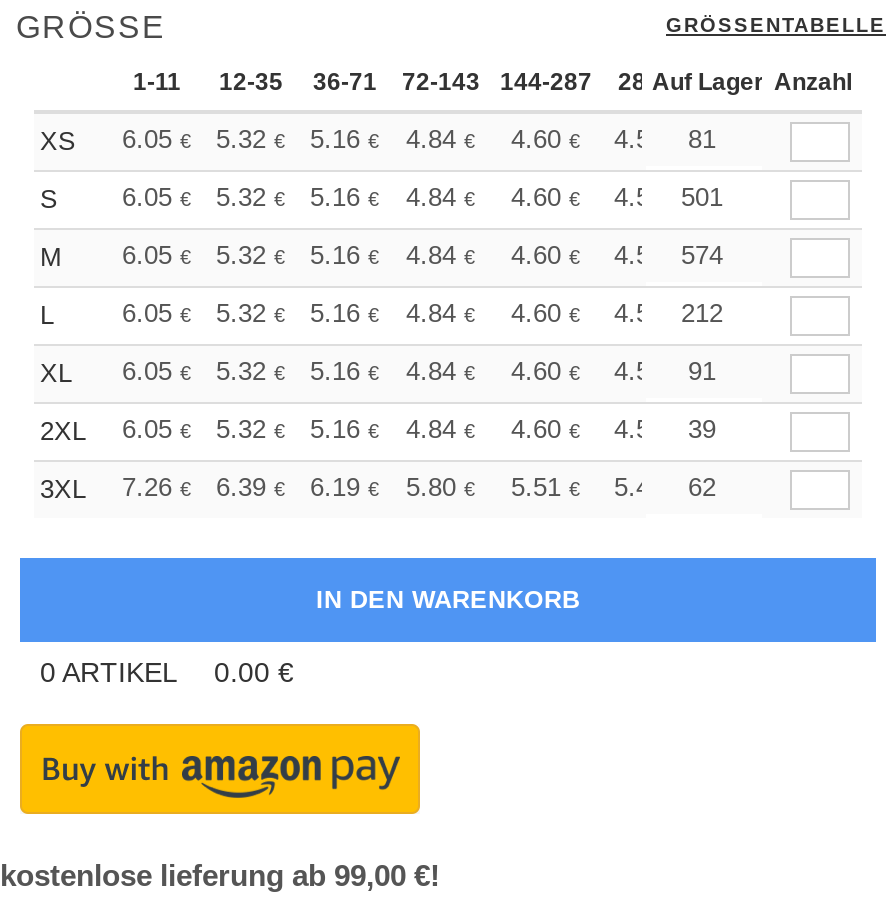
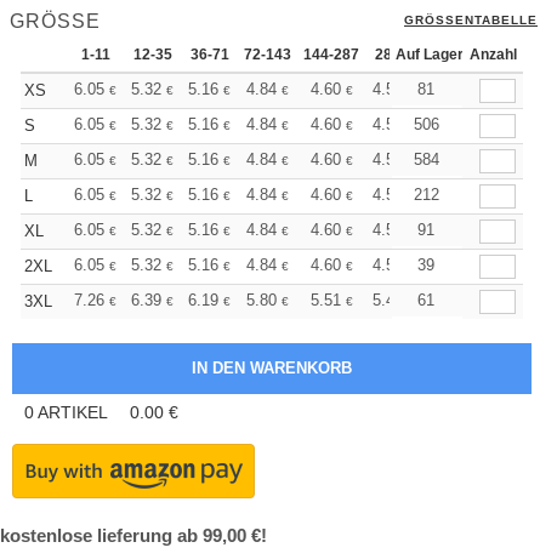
- 501
+ 506

- 574
+ 584

- 62
+ 61
